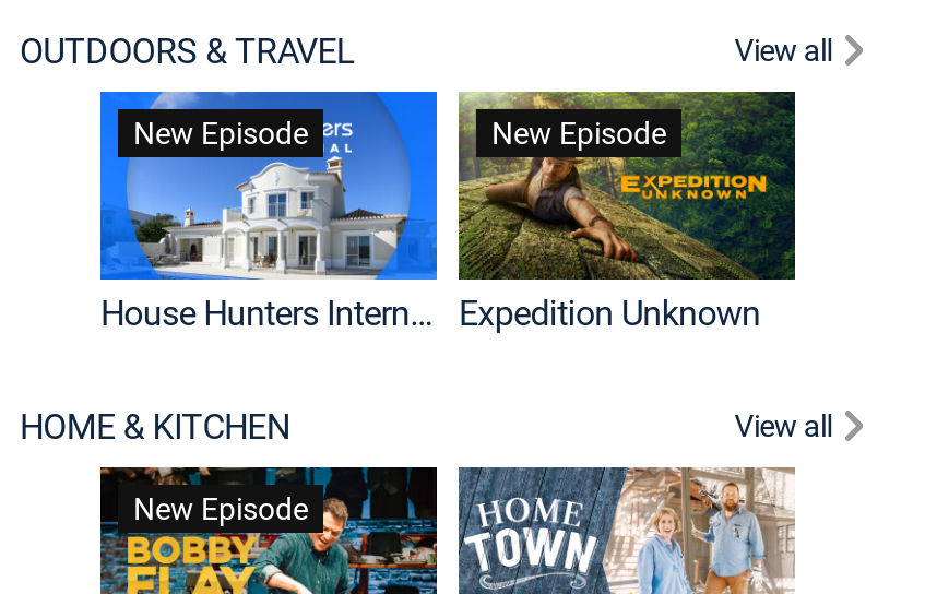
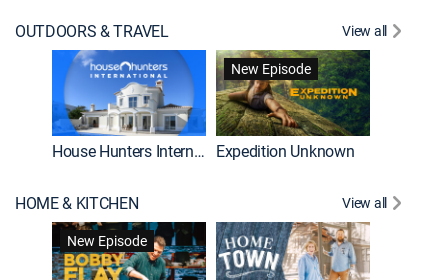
- New Episode
